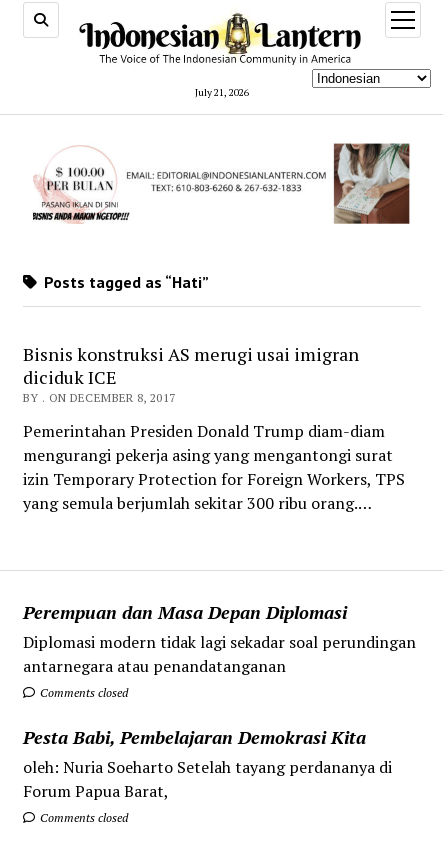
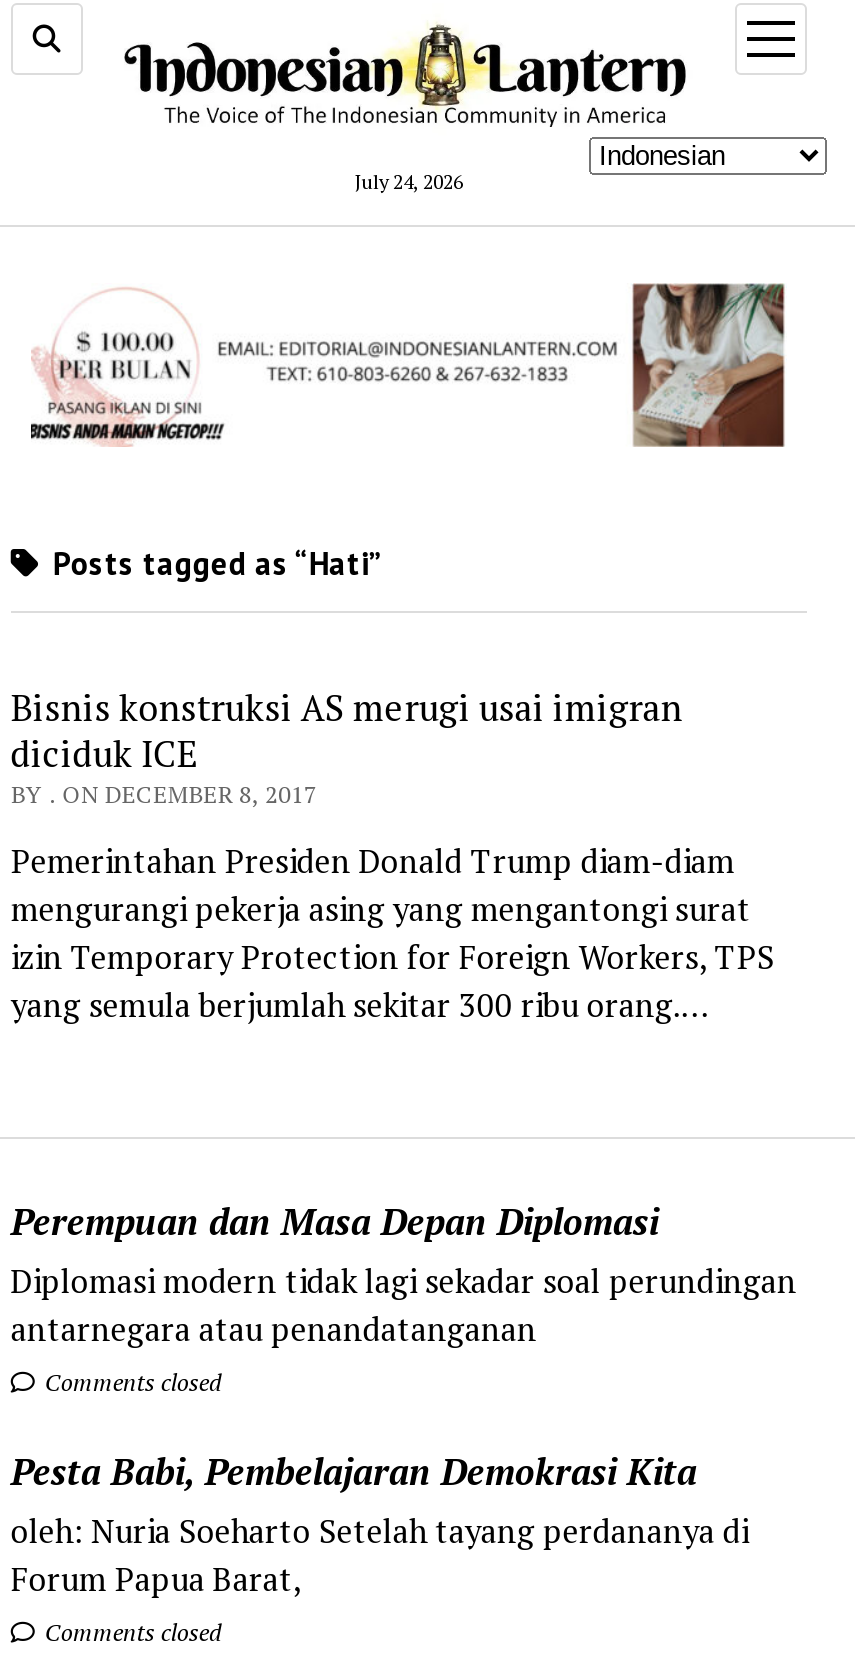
- July 21, 2026
+ July 24, 2026
